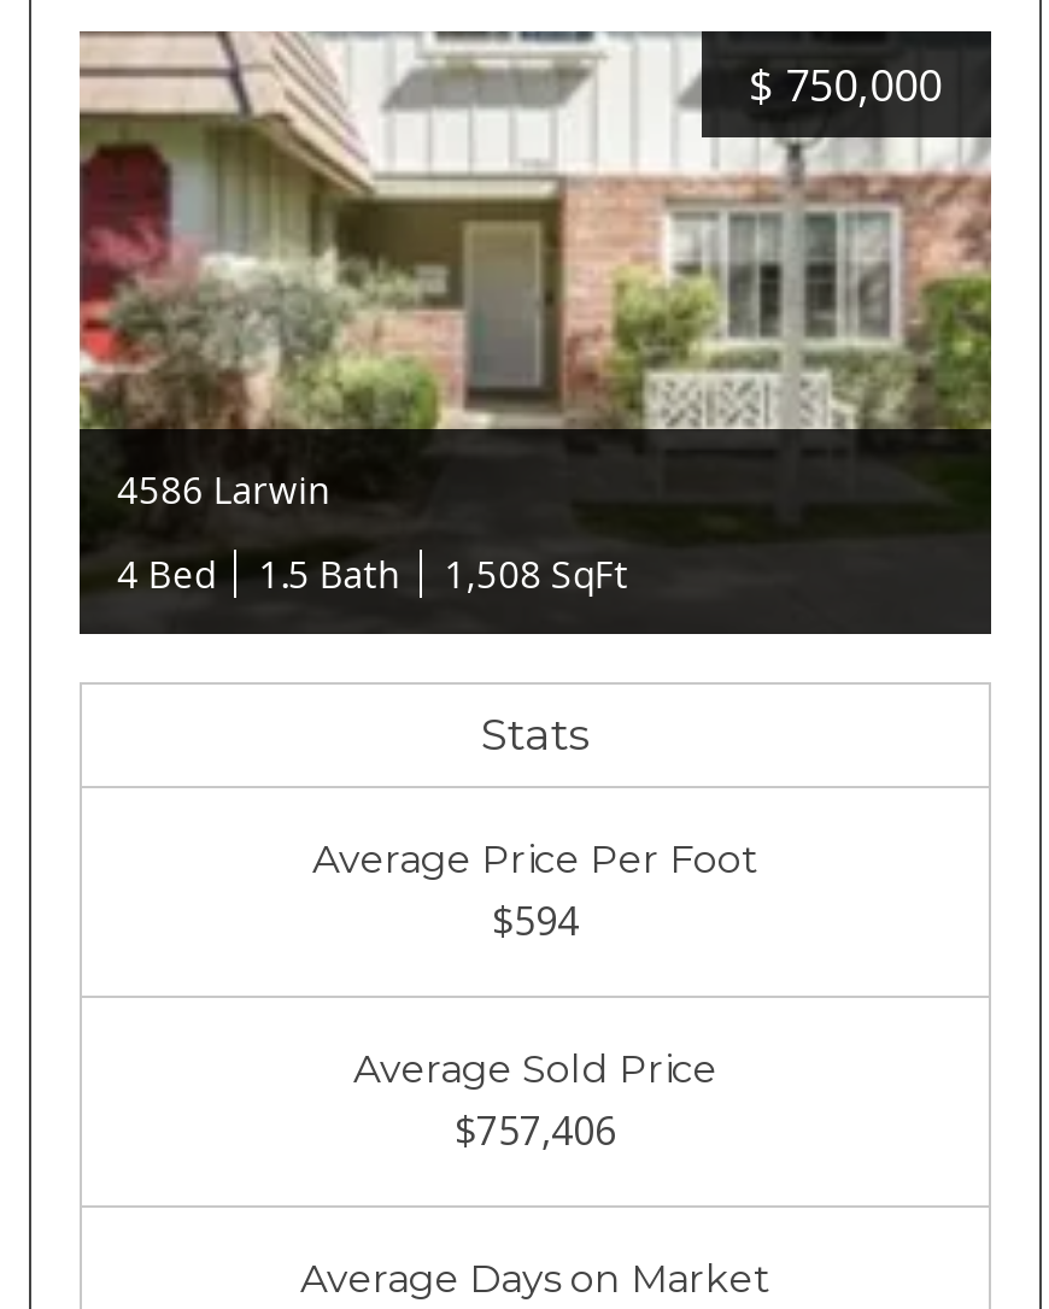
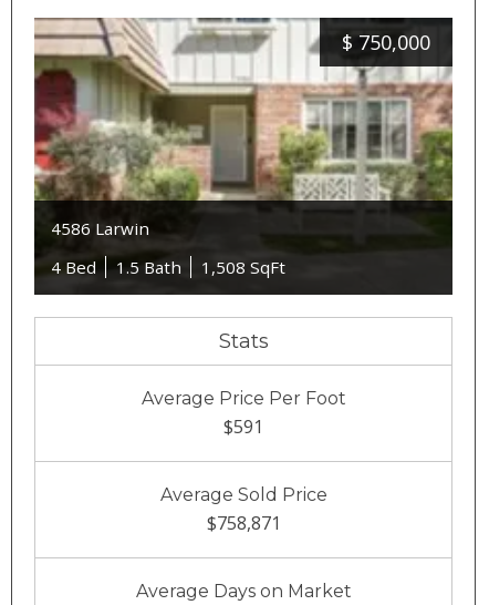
- $594
+ $591

- $757,406
+ $758,871
